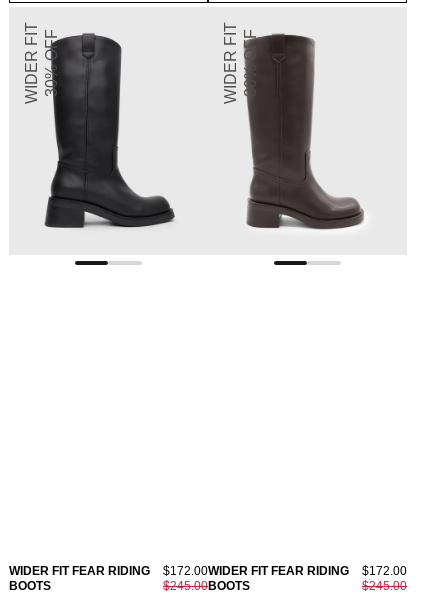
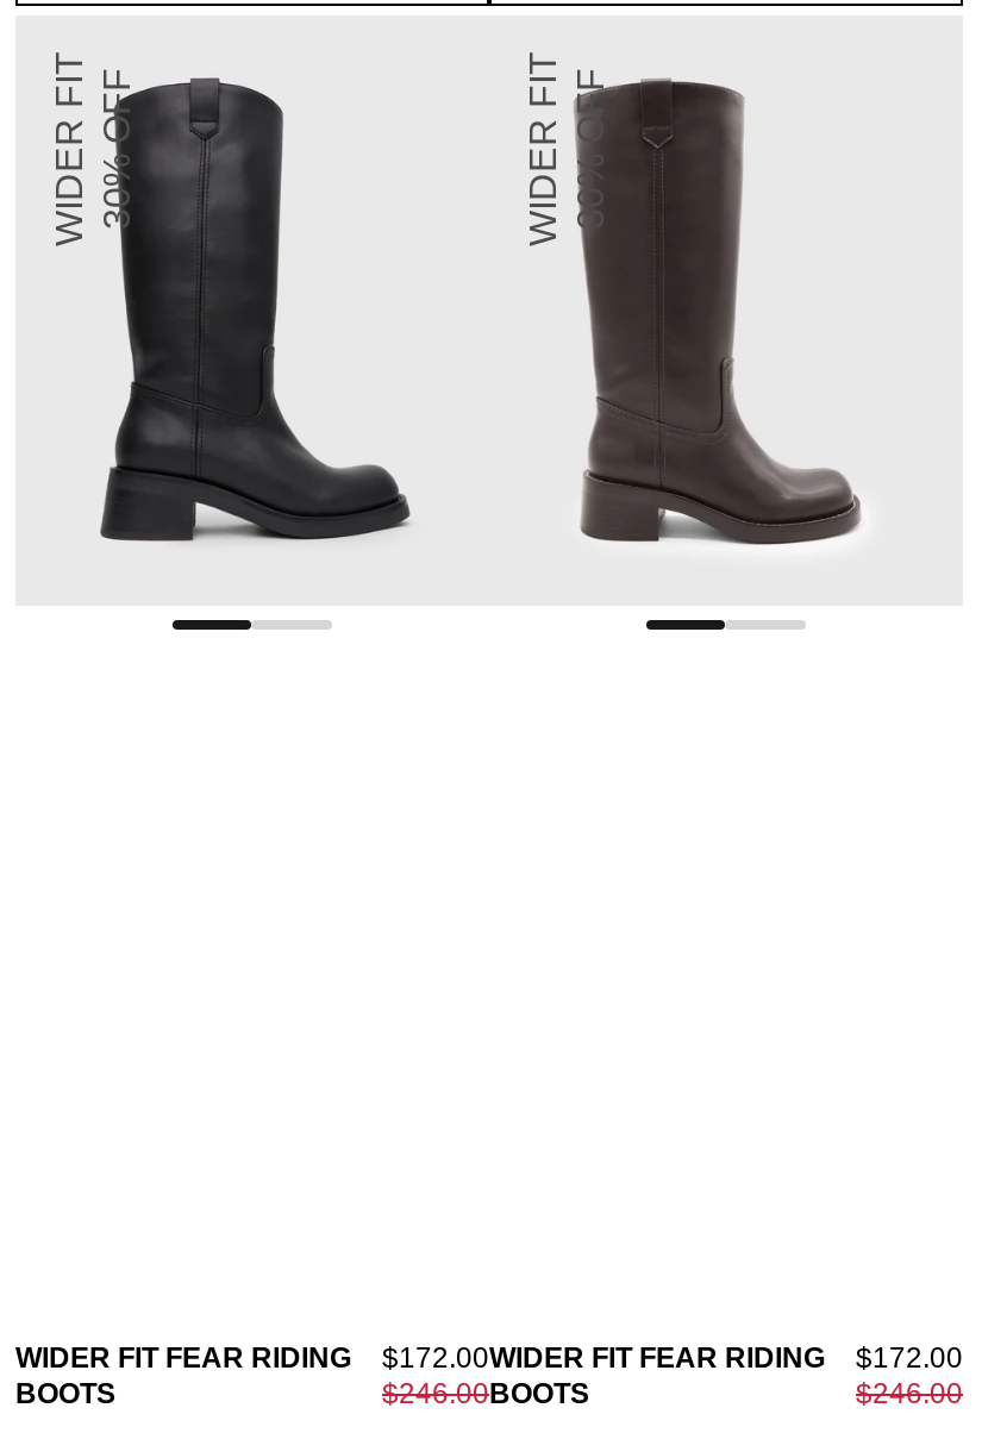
- $245.00 BOOTS
+ $246.00 BOOTS

- $245.00
+ $246.00
